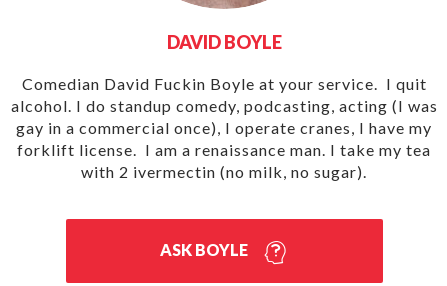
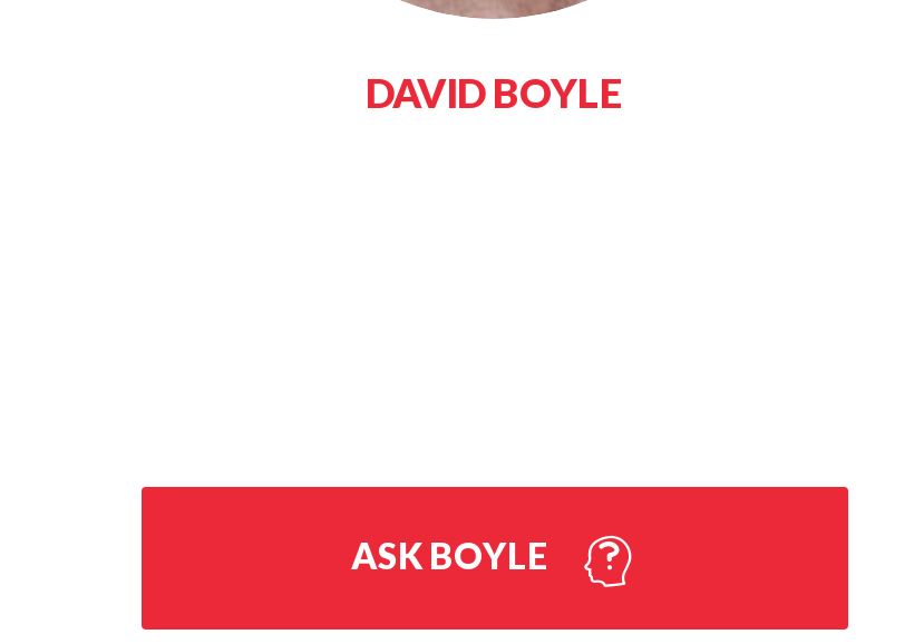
- Comedian David Fuckin Boyle at your service. I quit
- alcohol. I do standup comedy, podcasting, acting (I was
- gay in a commercial once), I operate cranes, I have my
- forklift license. I am a renaissance man. I take my tea
- with 2 ivermectin (no milk, no sugar).
